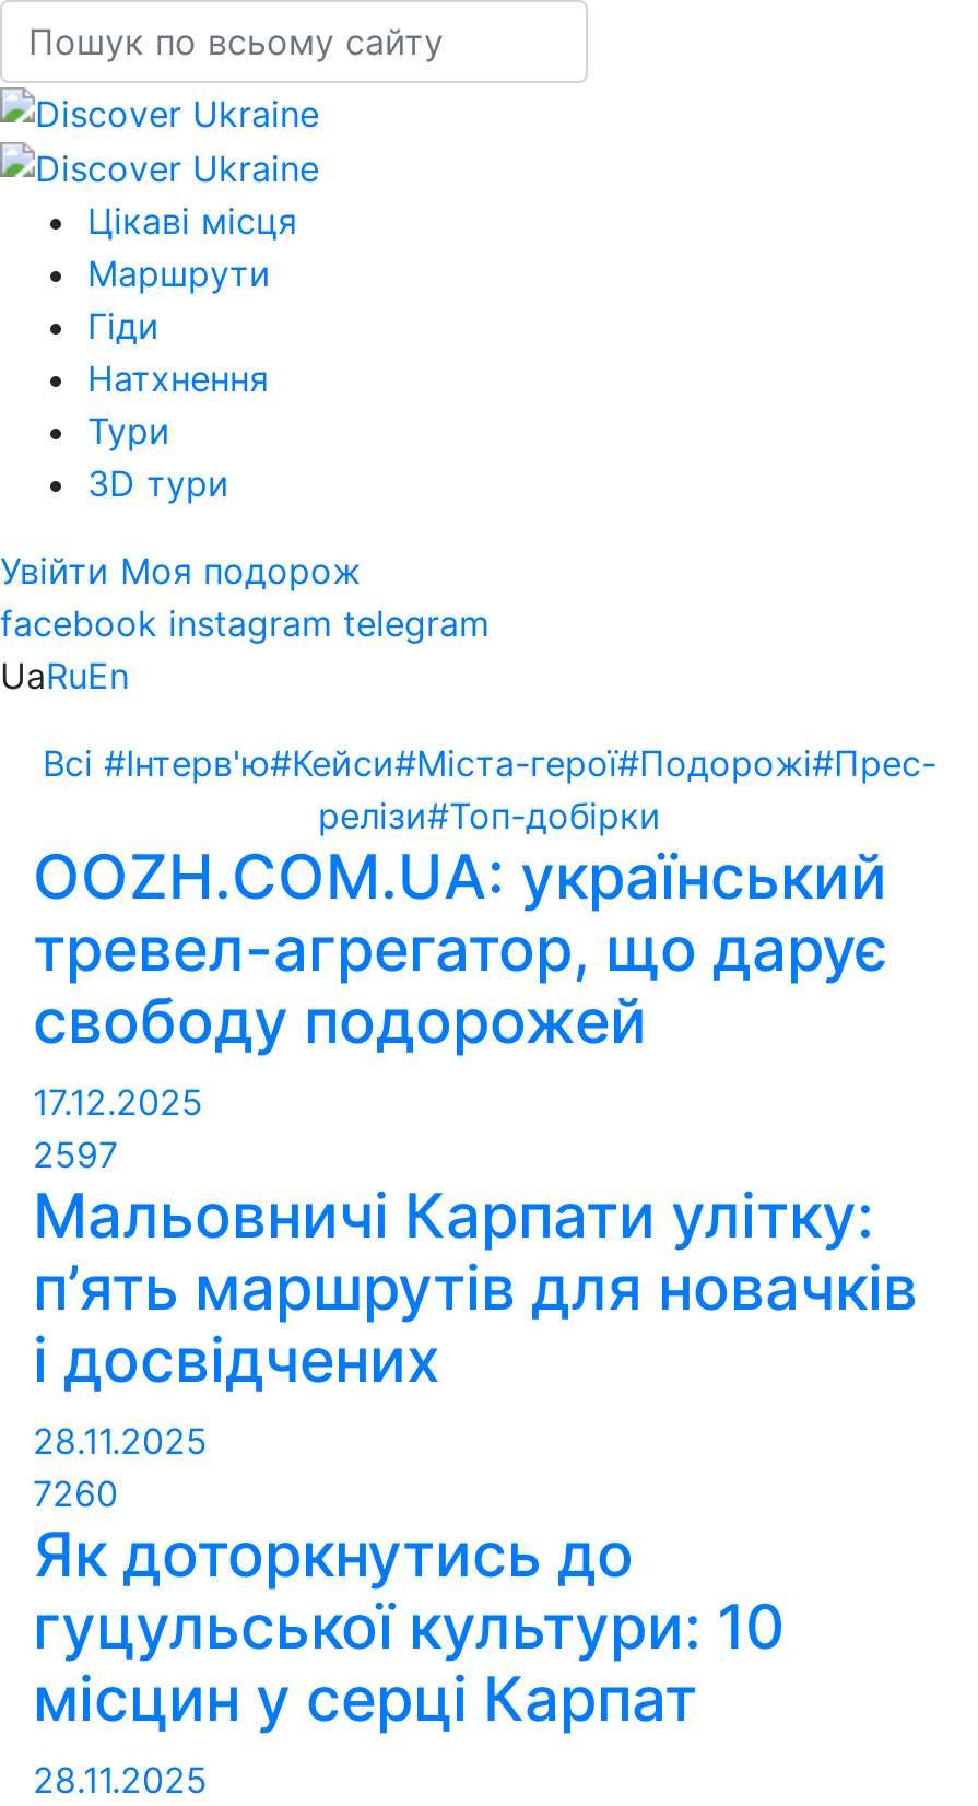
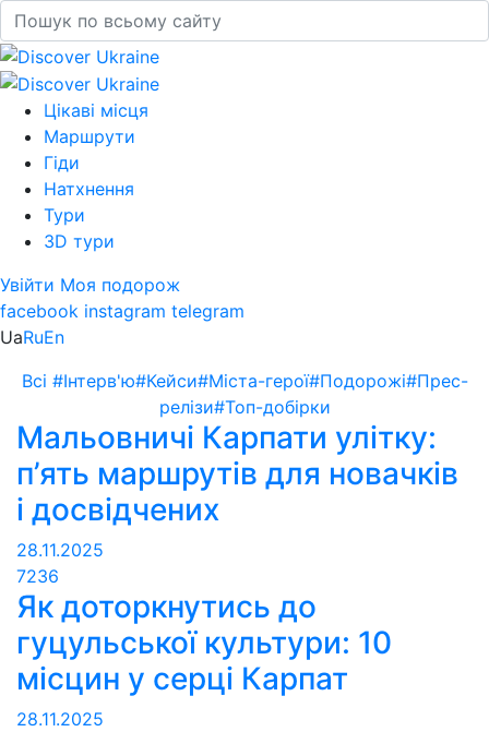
- OOZH.COM.UA: український
- тревел-агрегатор, що дарує
- свободу подорожей
- 17.12.2025
- 2597

- 7260
+ 7236
